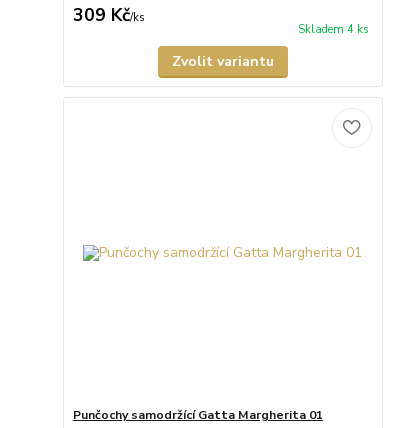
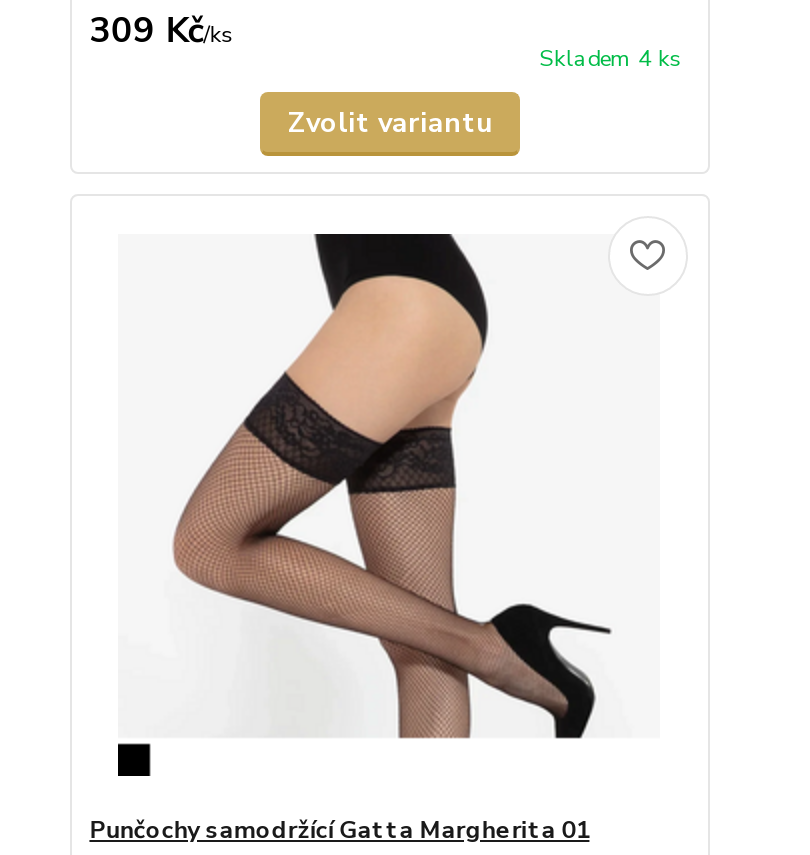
+ [image]
